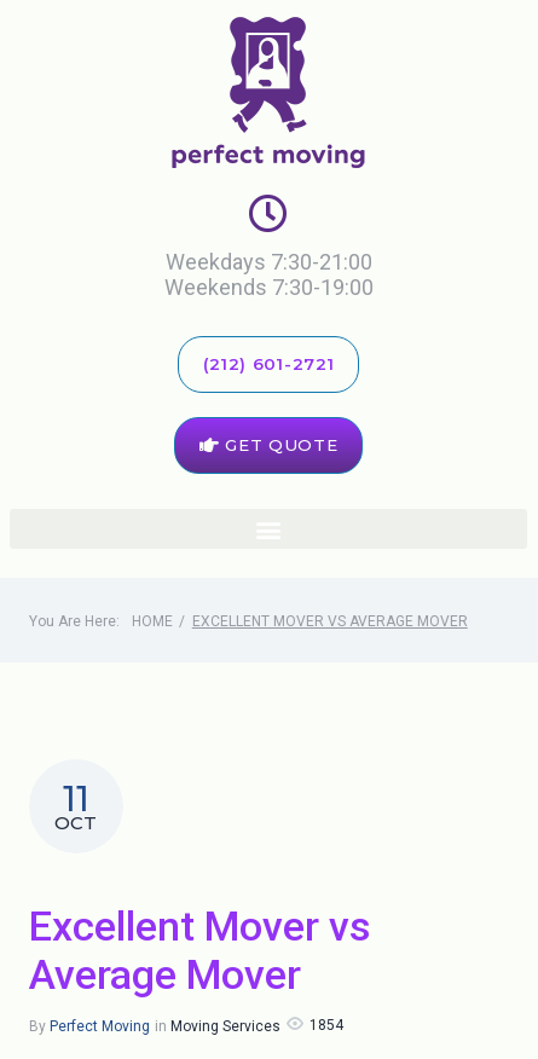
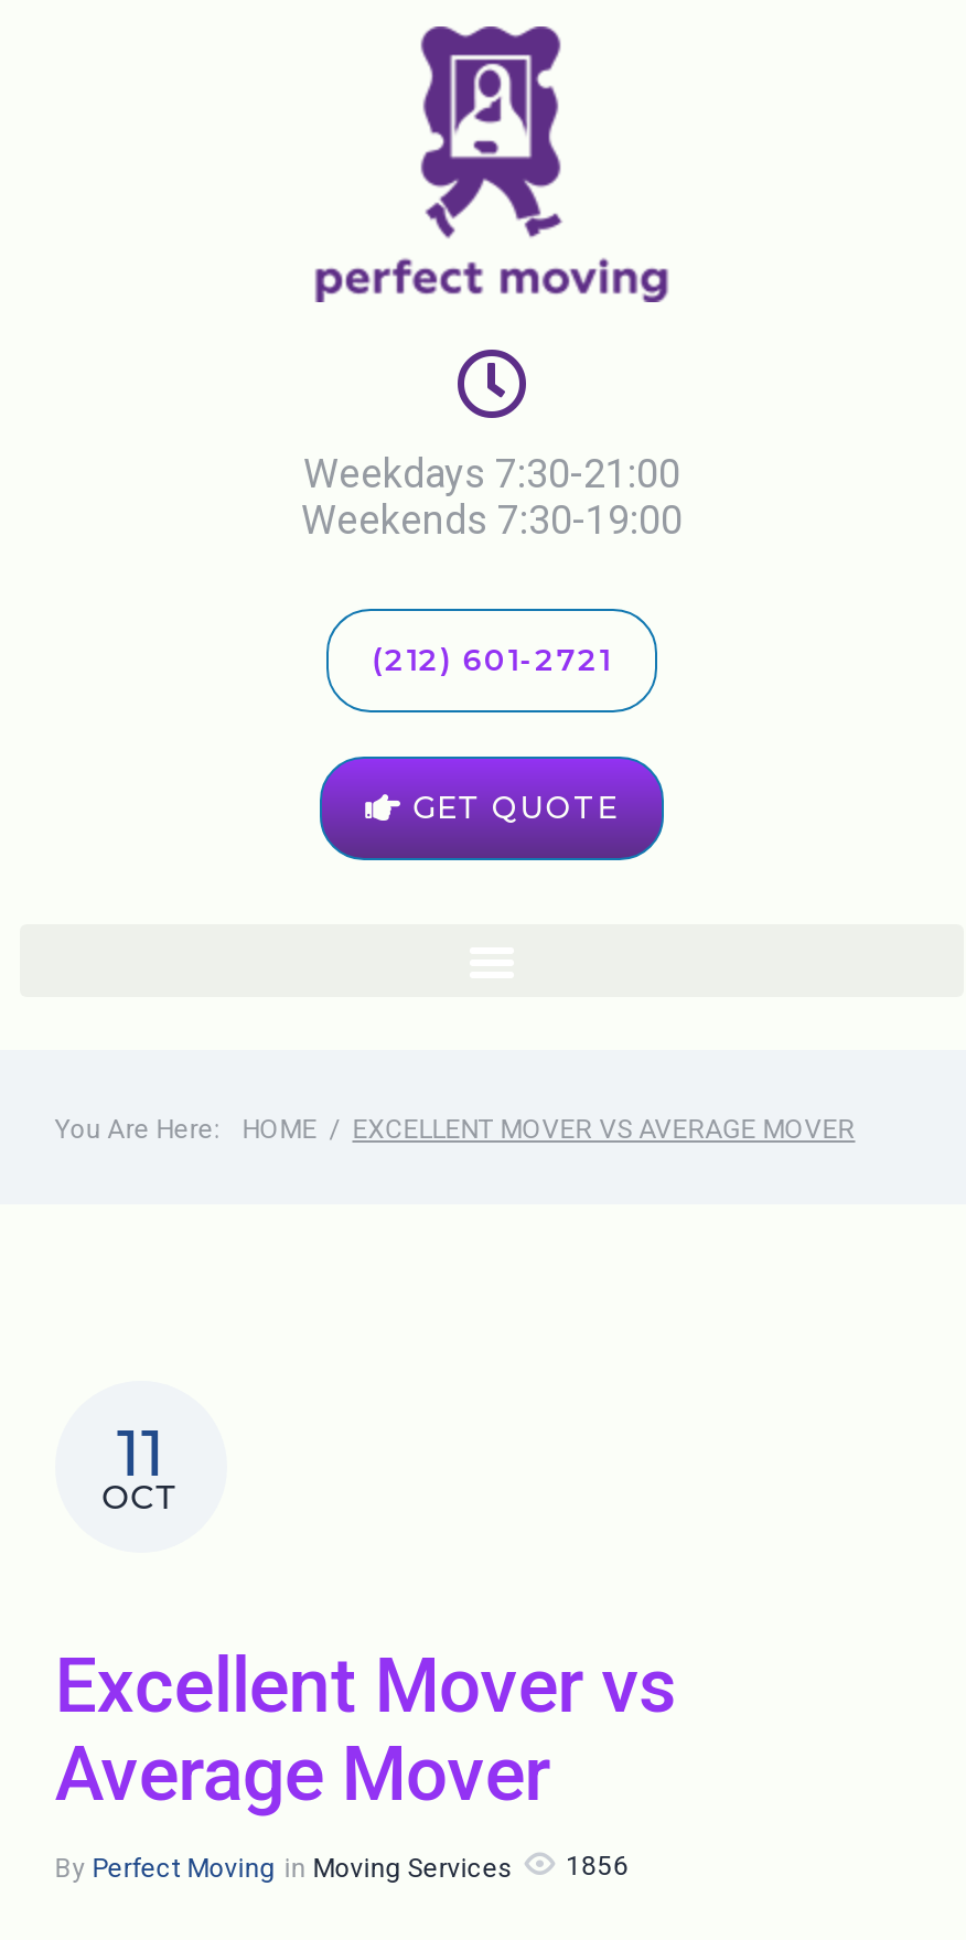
- By Perfect Moving in Moving Services 1854
+ By Perfect Moving in Moving Services 1856
